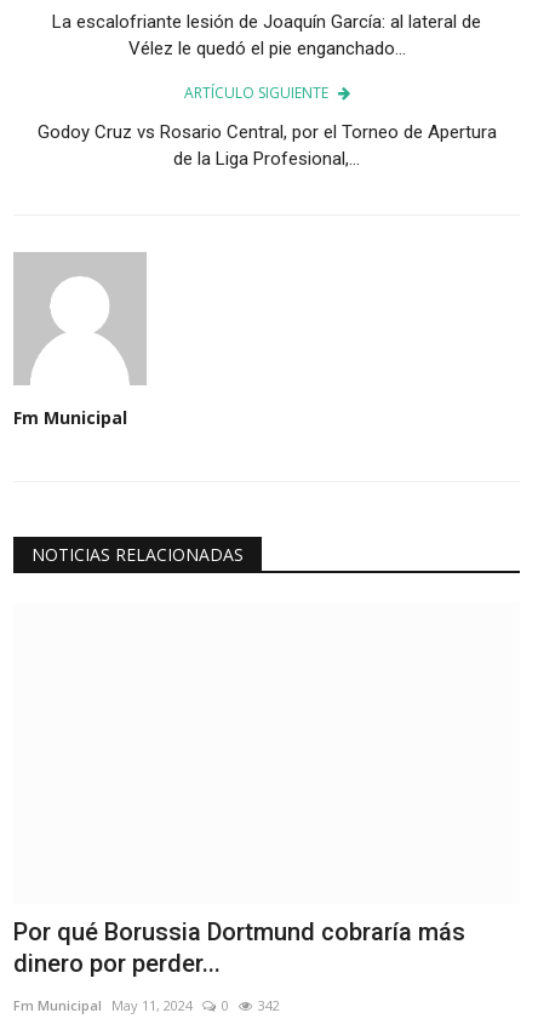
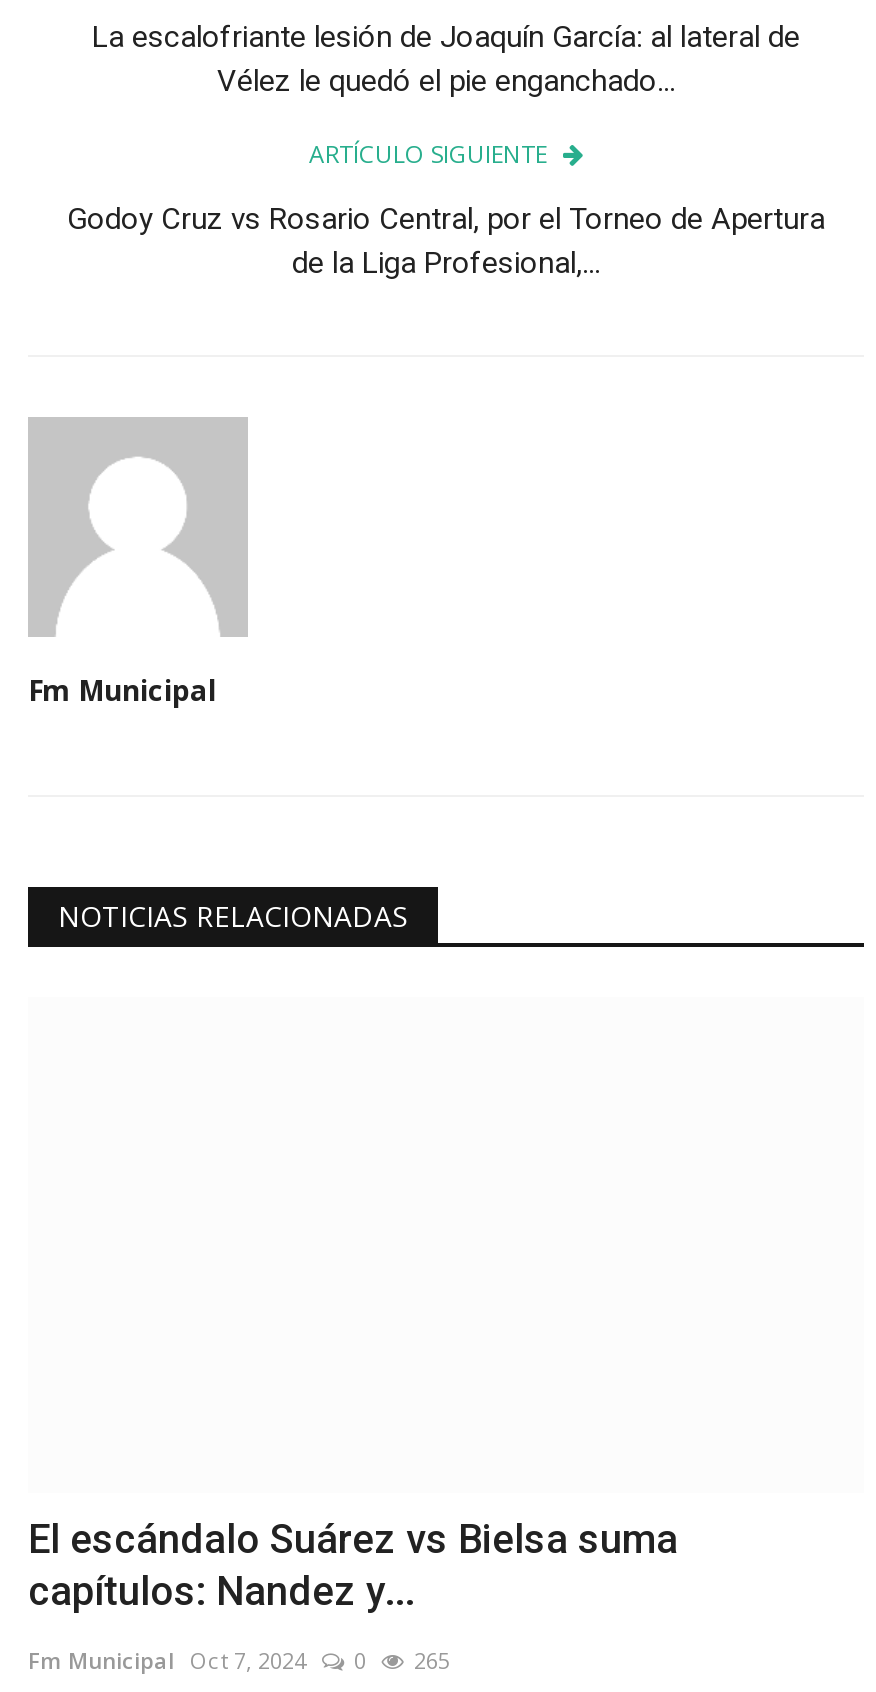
- Por qué Borussia Dortmund cobraría más
- dinero por perder...
+ El escándalo Suárez vs Bielsa suma
+ capítulos: Nandez y...

- Fm Municipal May 11, 2024
+ Fm Municipal Oct 7, 2024

- 342
+ 265
